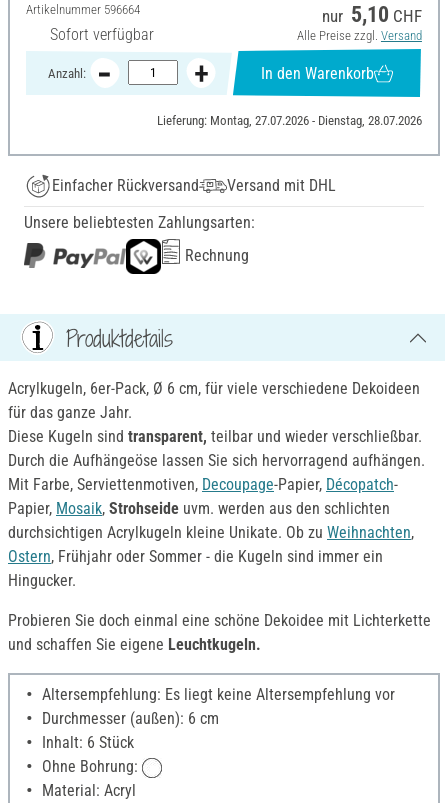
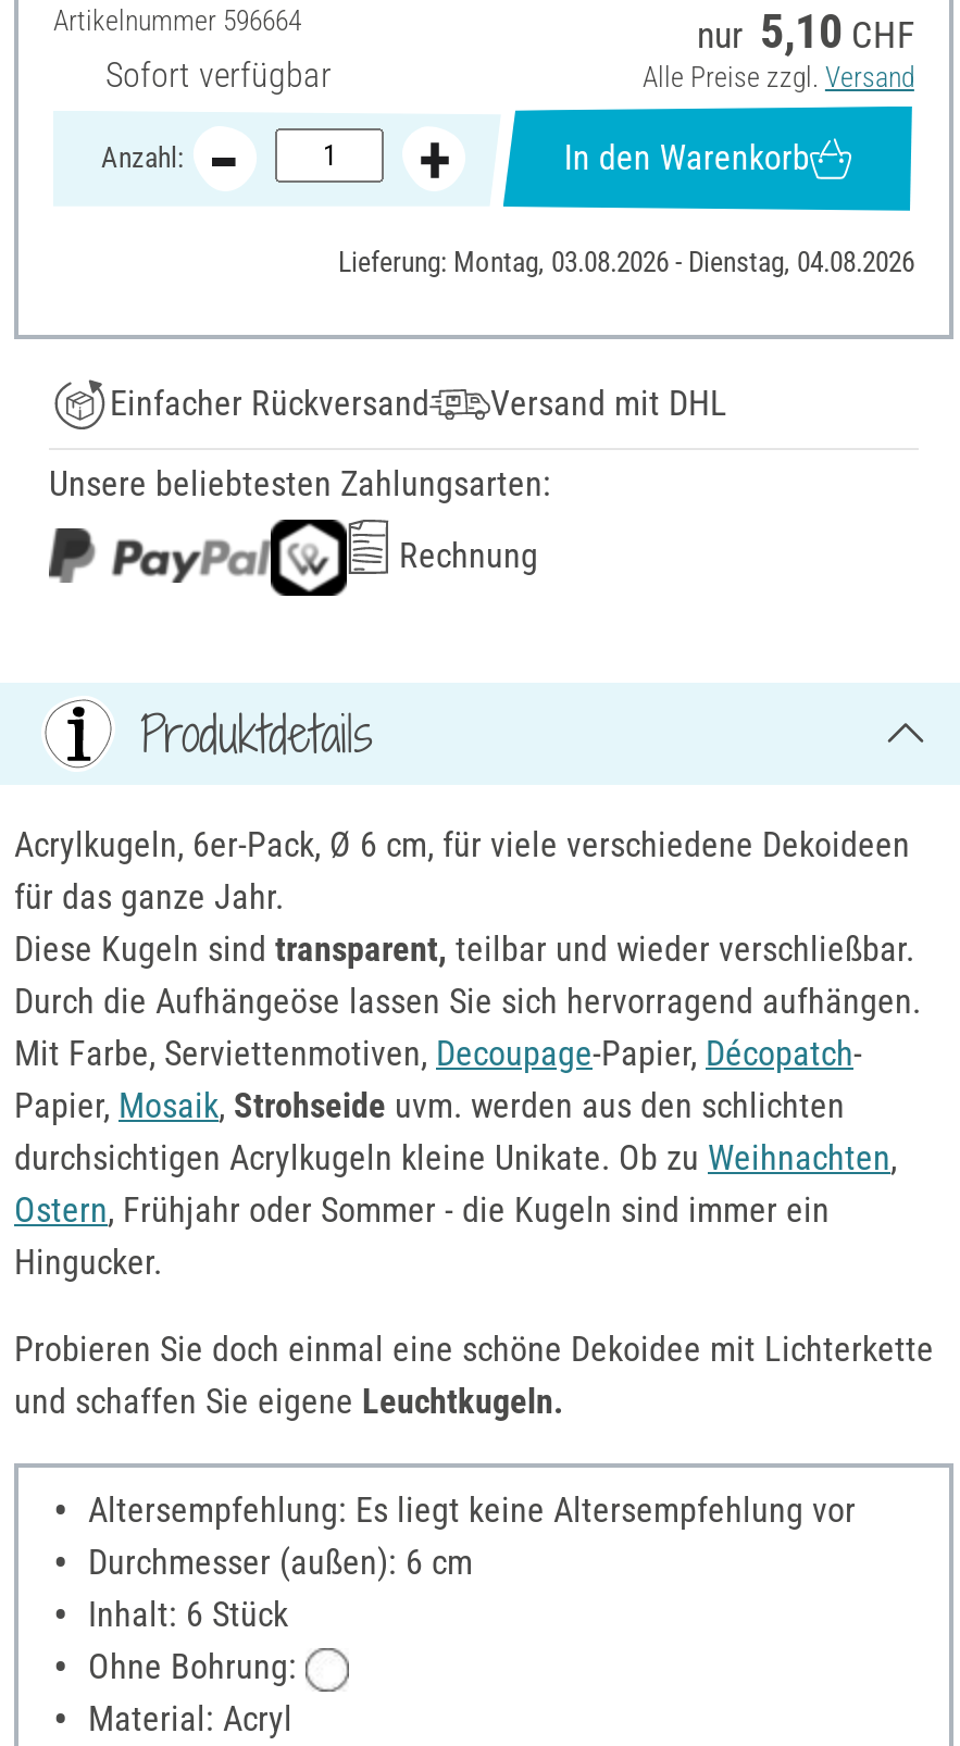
- Lieferung: Montag, 27.07.2026 - Dienstag, 28.07.2026
+ Lieferung: Montag, 03.08.2026 - Dienstag, 04.08.2026
